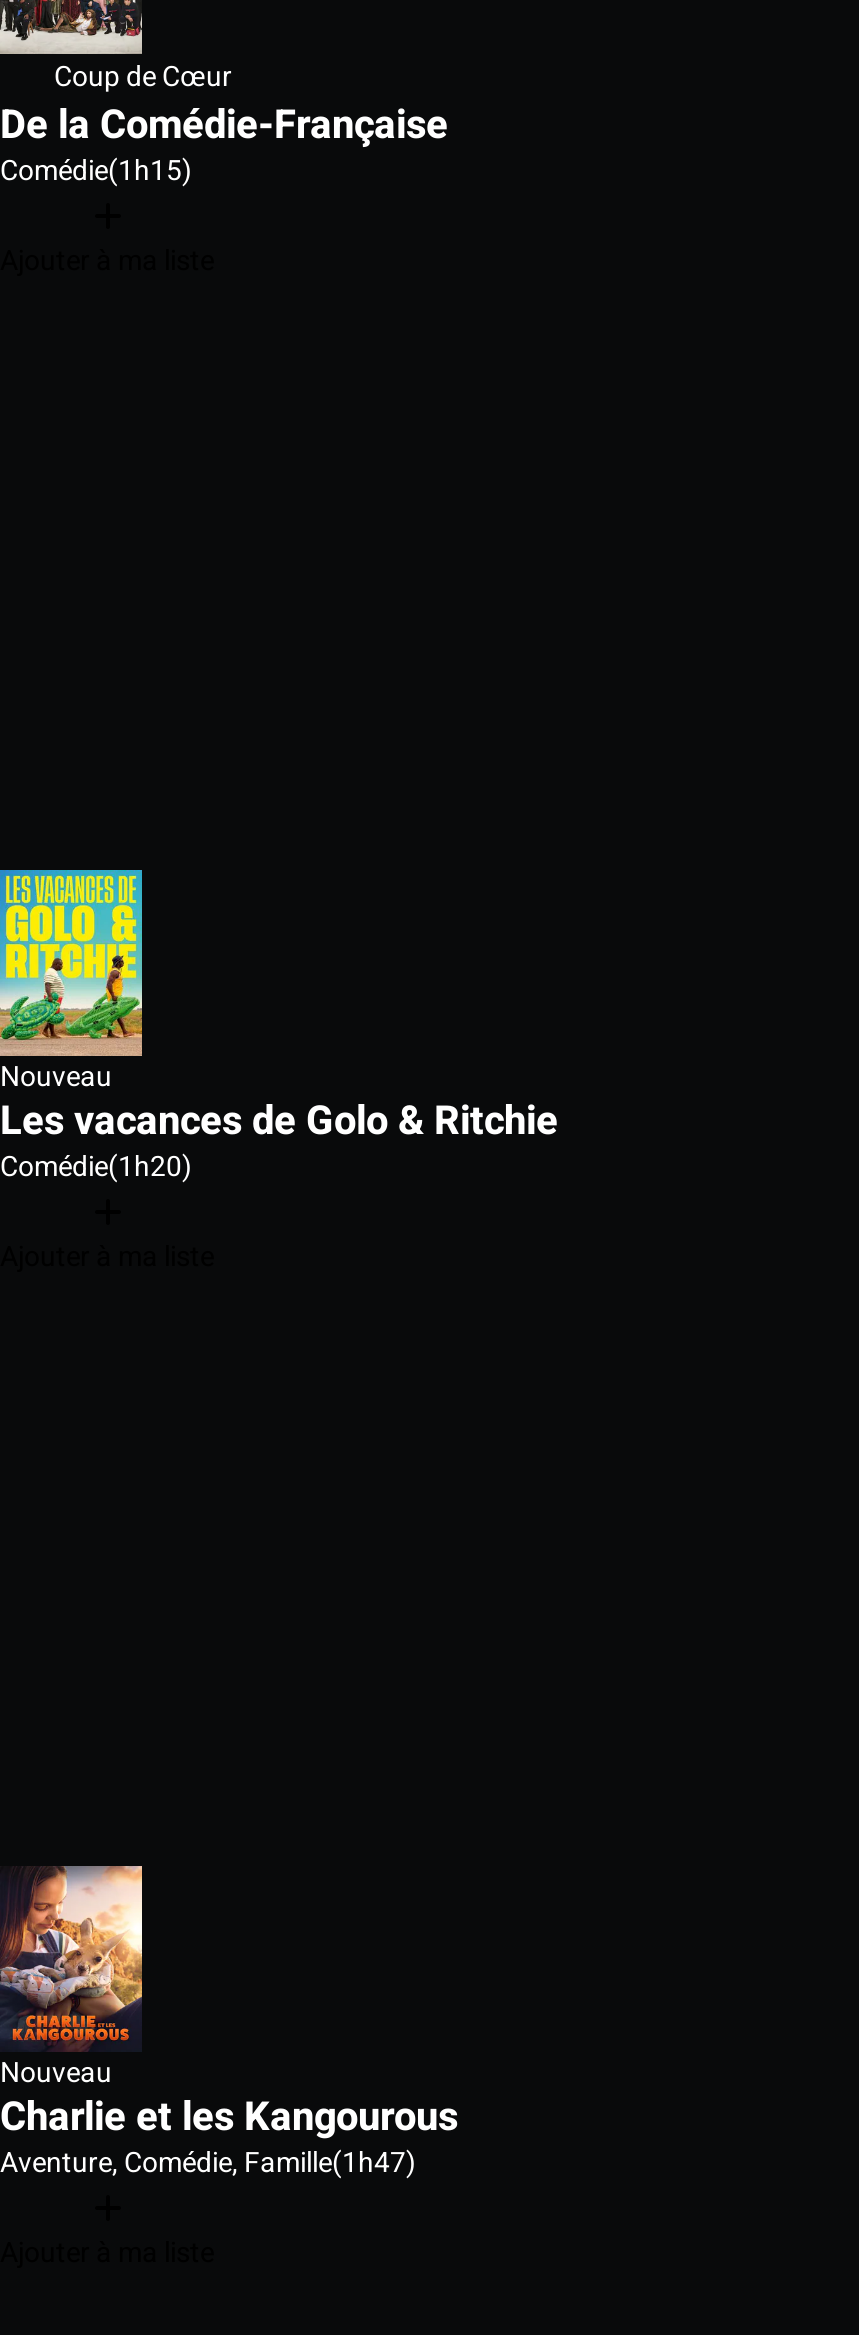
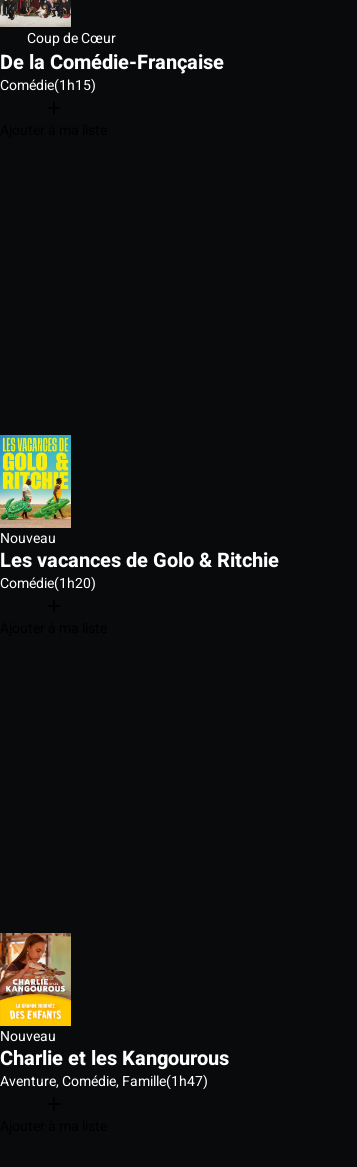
- [image]
+ [image]
